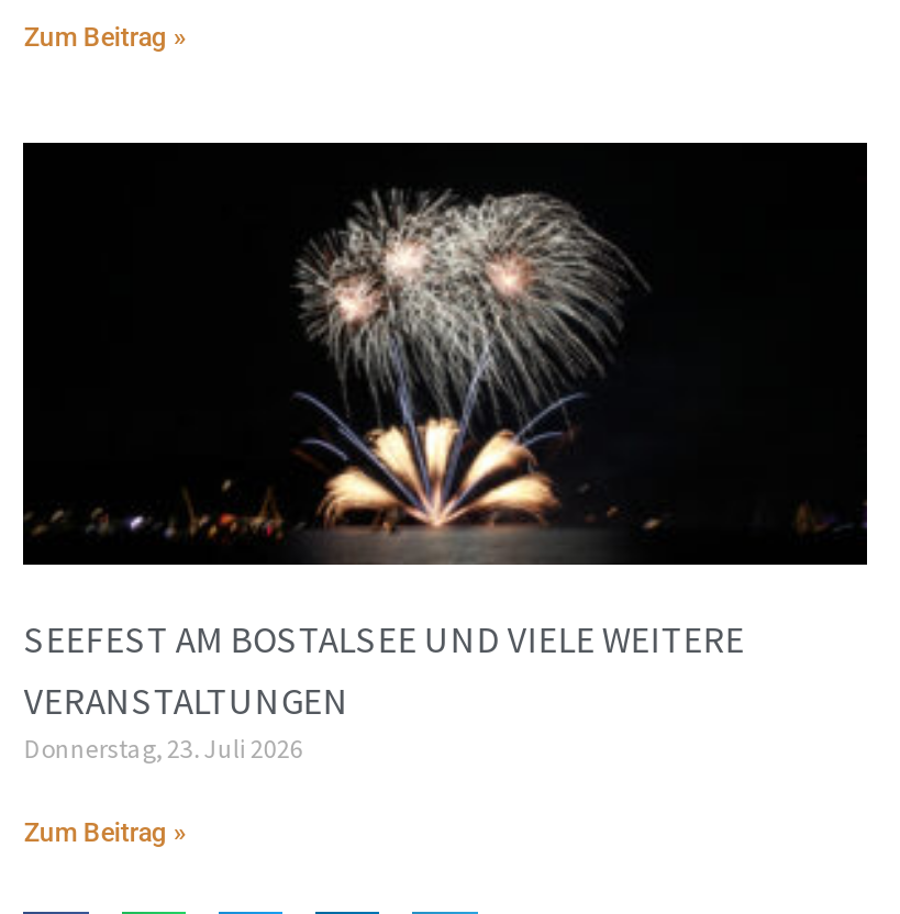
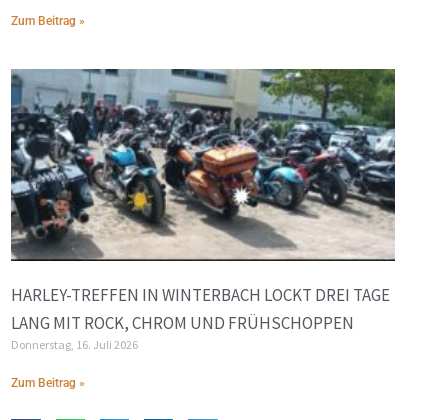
- [image]
- SEEFEST AM BOSTALSEE UND VIELE WEITERE
- VERANSTALTUNGEN
- Donnerstag, 23. Juli 2026
+ [image]
+ HARLEY-TREFFEN IN WINTERBACH LOCKT DREI TAGE
+ LANG MIT ROCK, CHROM UND FRÜHSCHOPPEN
+ Donnerstag, 16. Juli 2026
